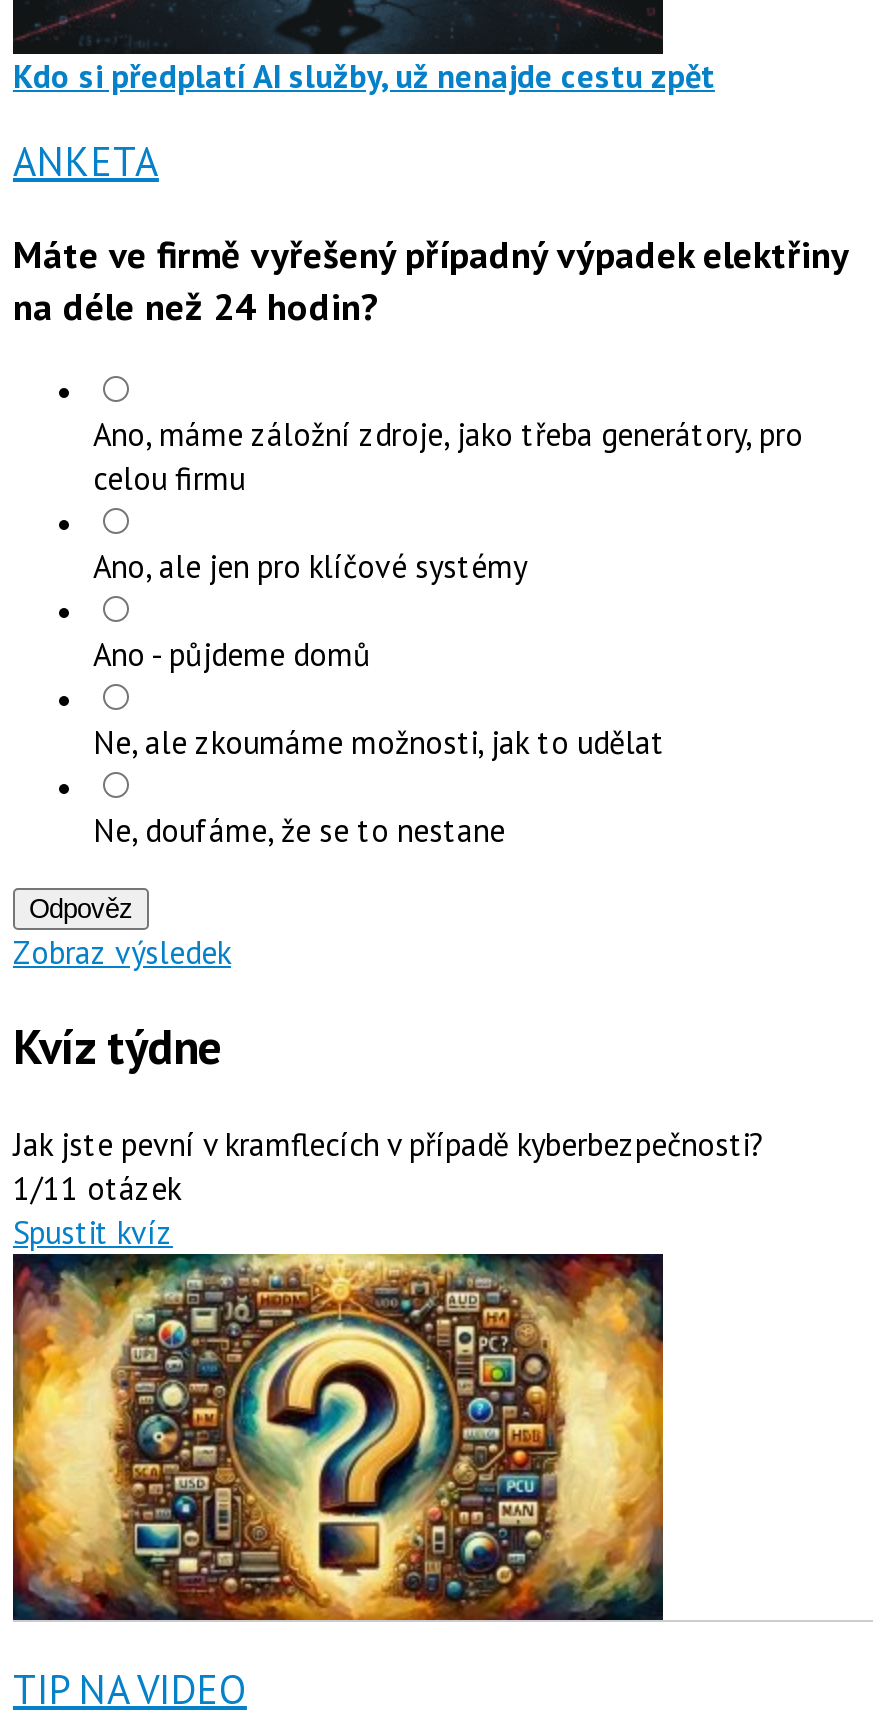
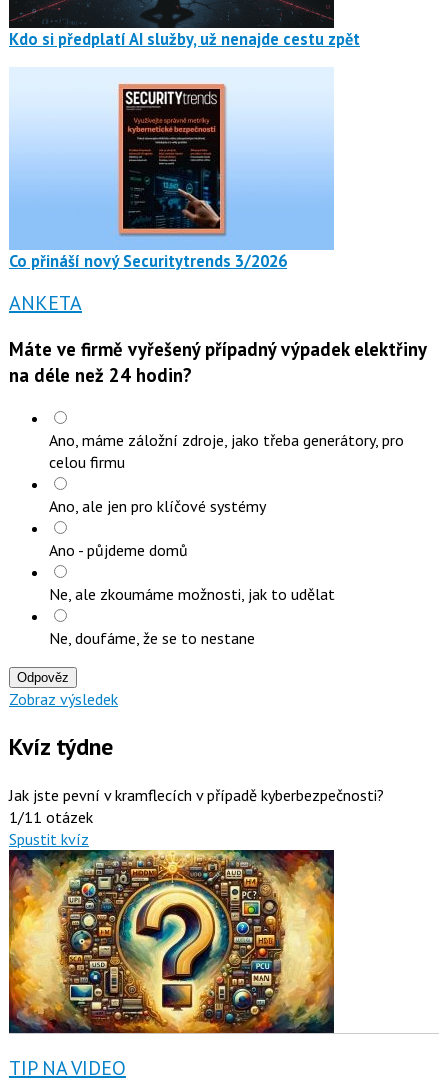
+ [image]
+ Co přináší nový Securitytrends 3/2026
